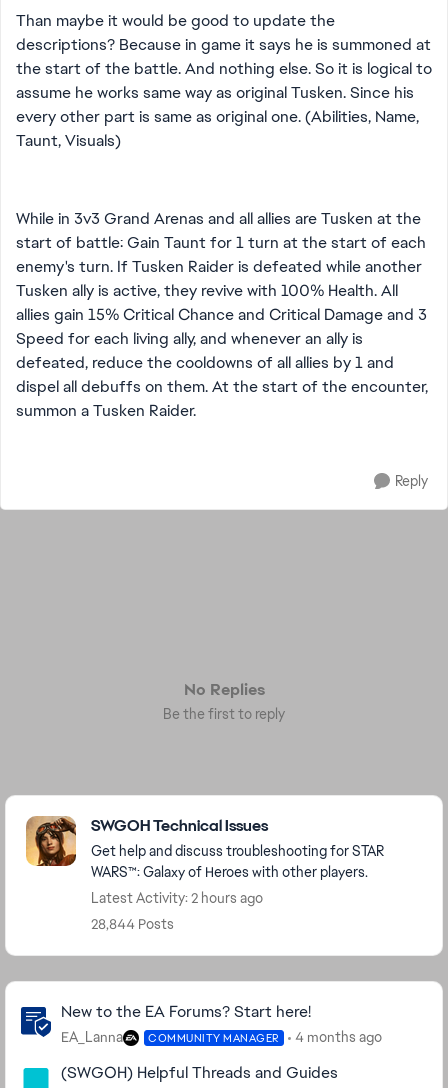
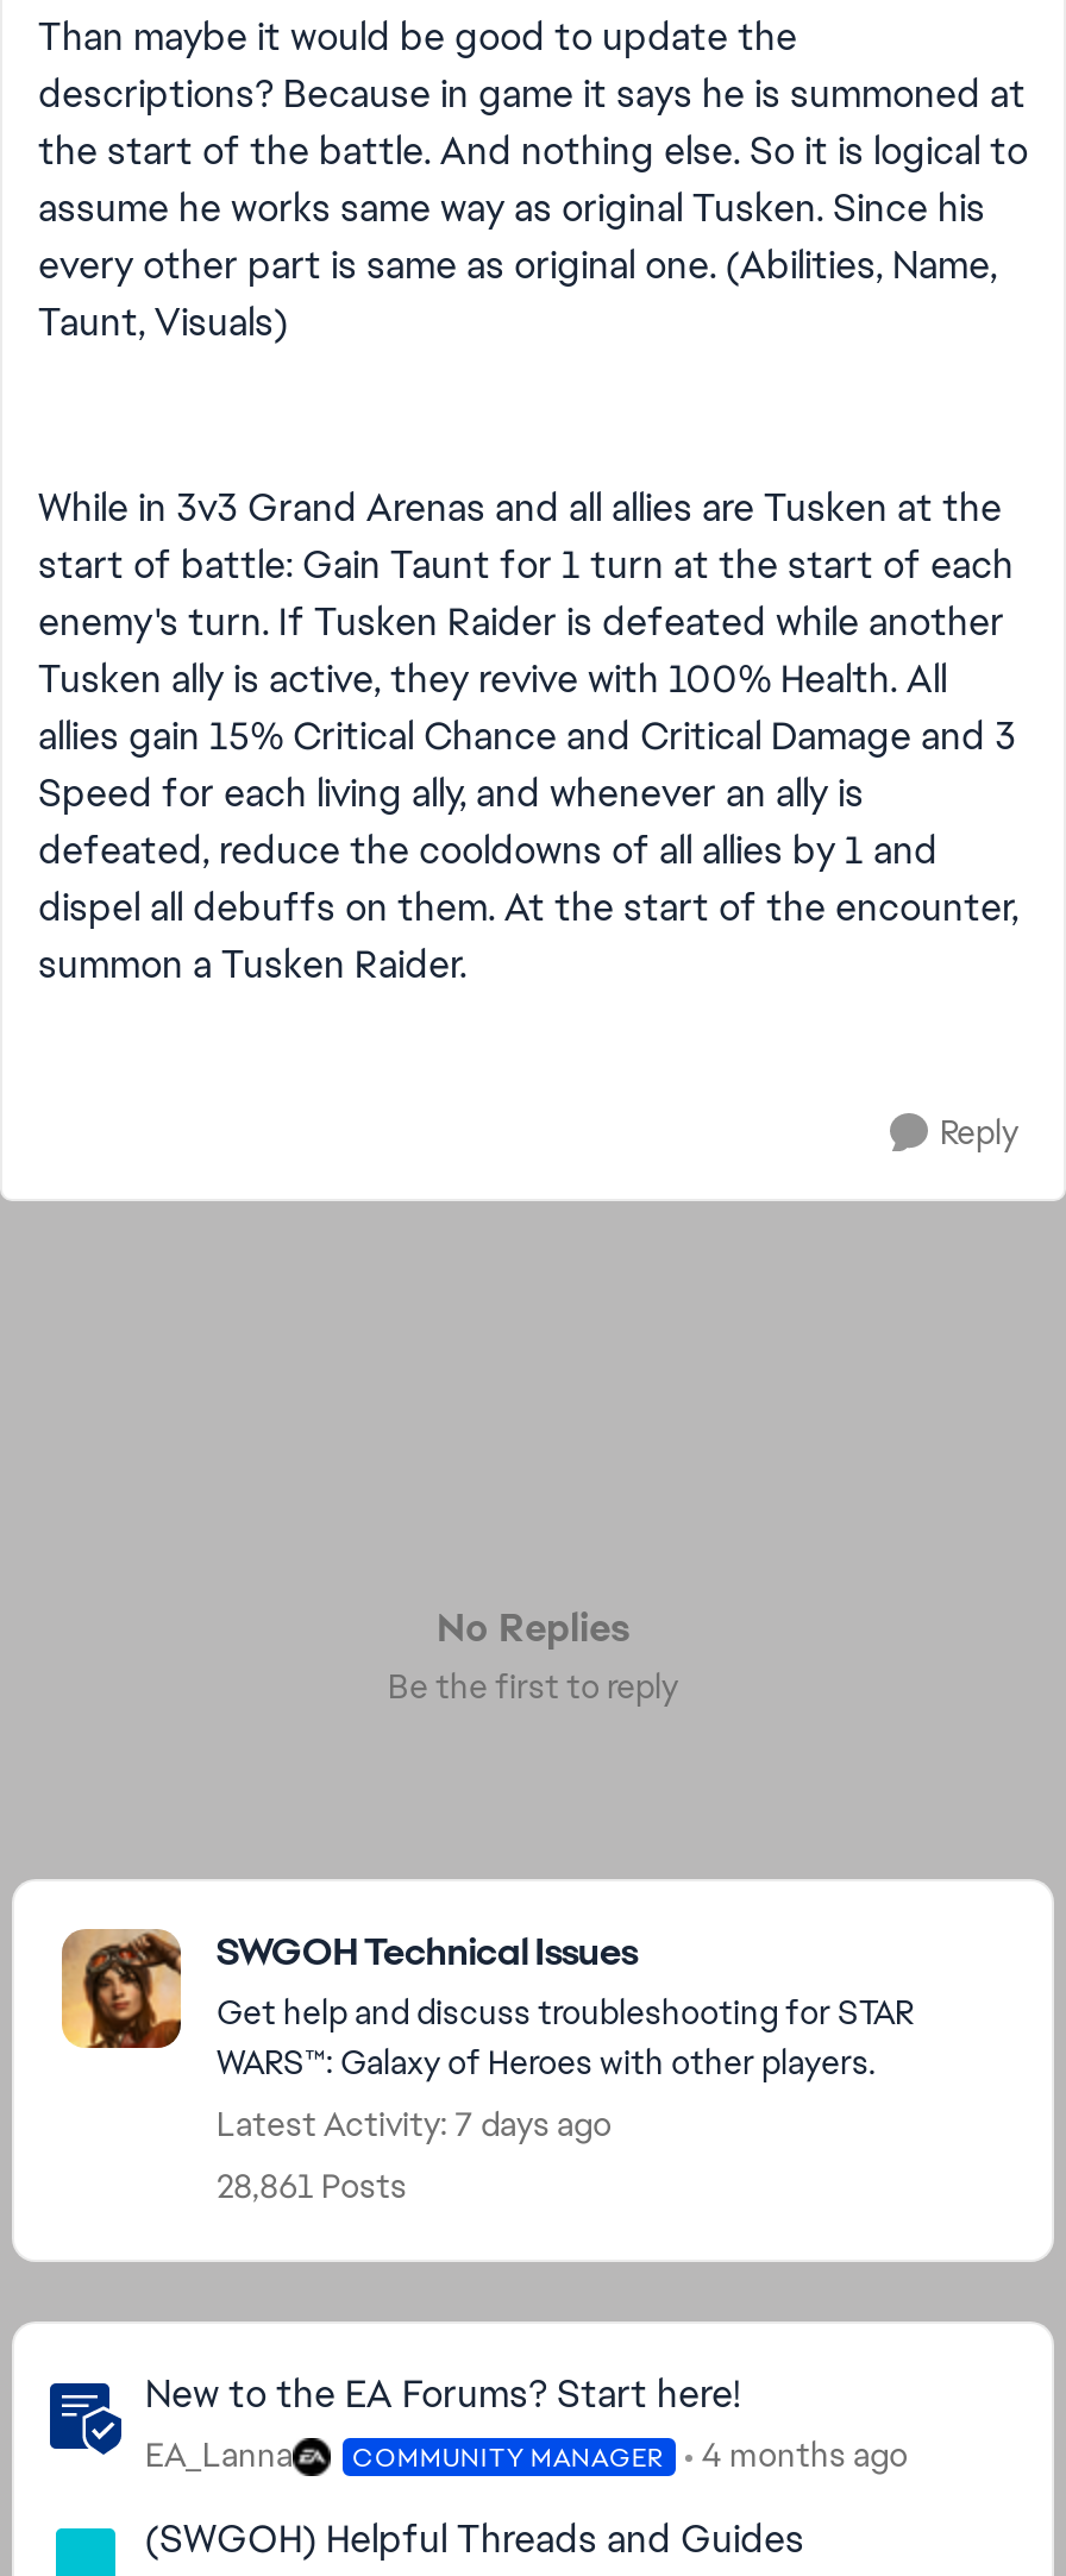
- Latest Activity: 2 hours ago
+ Latest Activity: 7 days ago

- 28,844 Posts
+ 28,861 Posts
